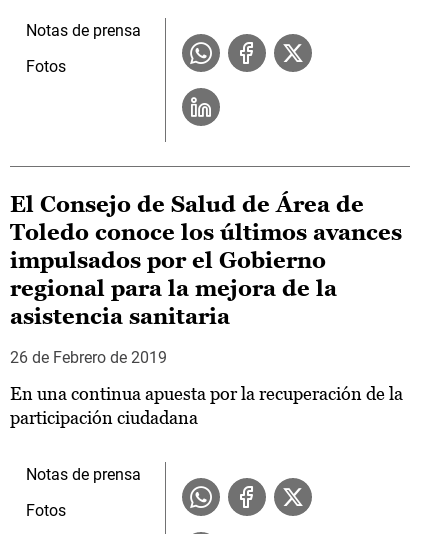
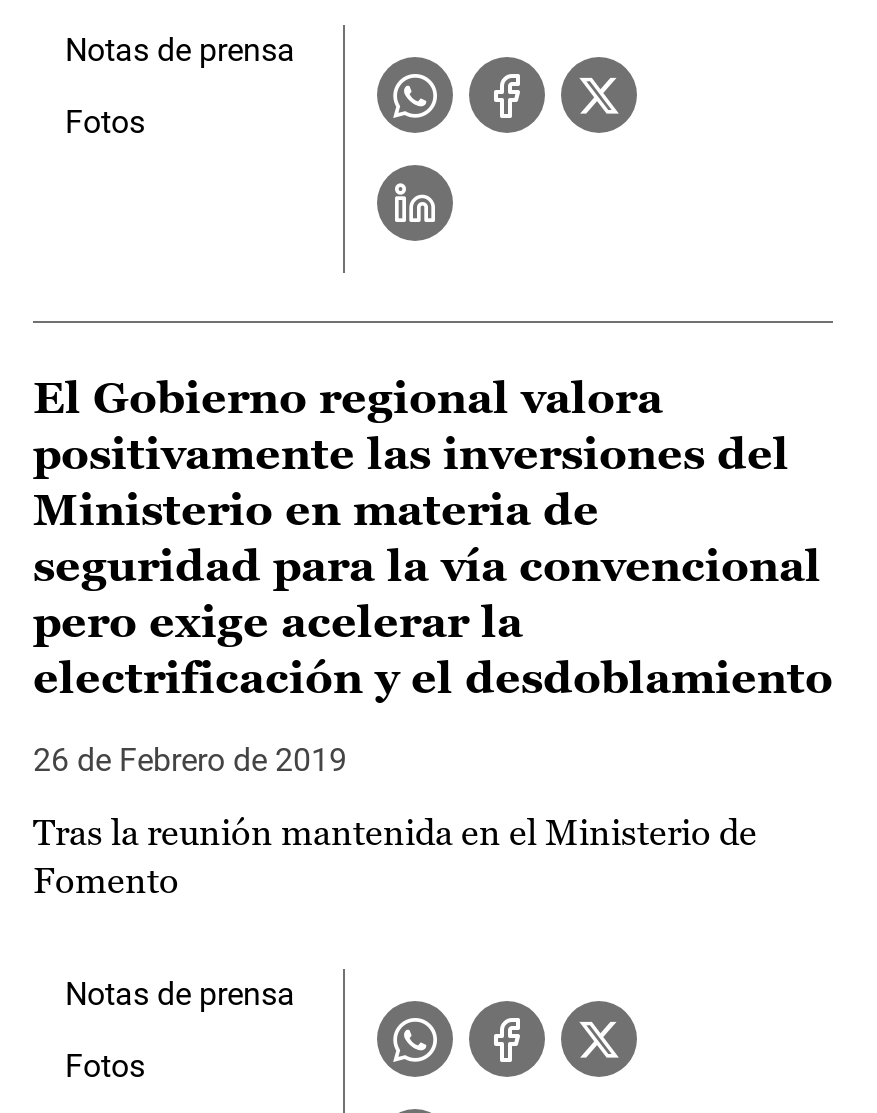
- El Consejo de Salud de Área de
- Toledo conoce los últimos avances
- impulsados por el Gobierno
- regional para la mejora de la
- asistencia sanitaria
+ El Gobierno regional valora
+ positivamente las inversiones del
+ Ministerio en materia de
+ seguridad para la vía convencional
+ pero exige acelerar la
+ electrificación y el desdoblamiento

- En una continua apuesta por la recuperación de la
- participación ciudadana
+ Tras la reunión mantenida en el Ministerio de
+ Fomento
